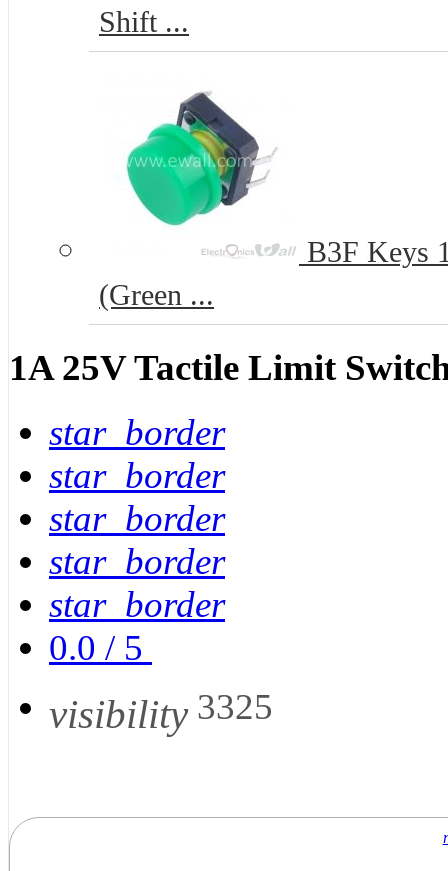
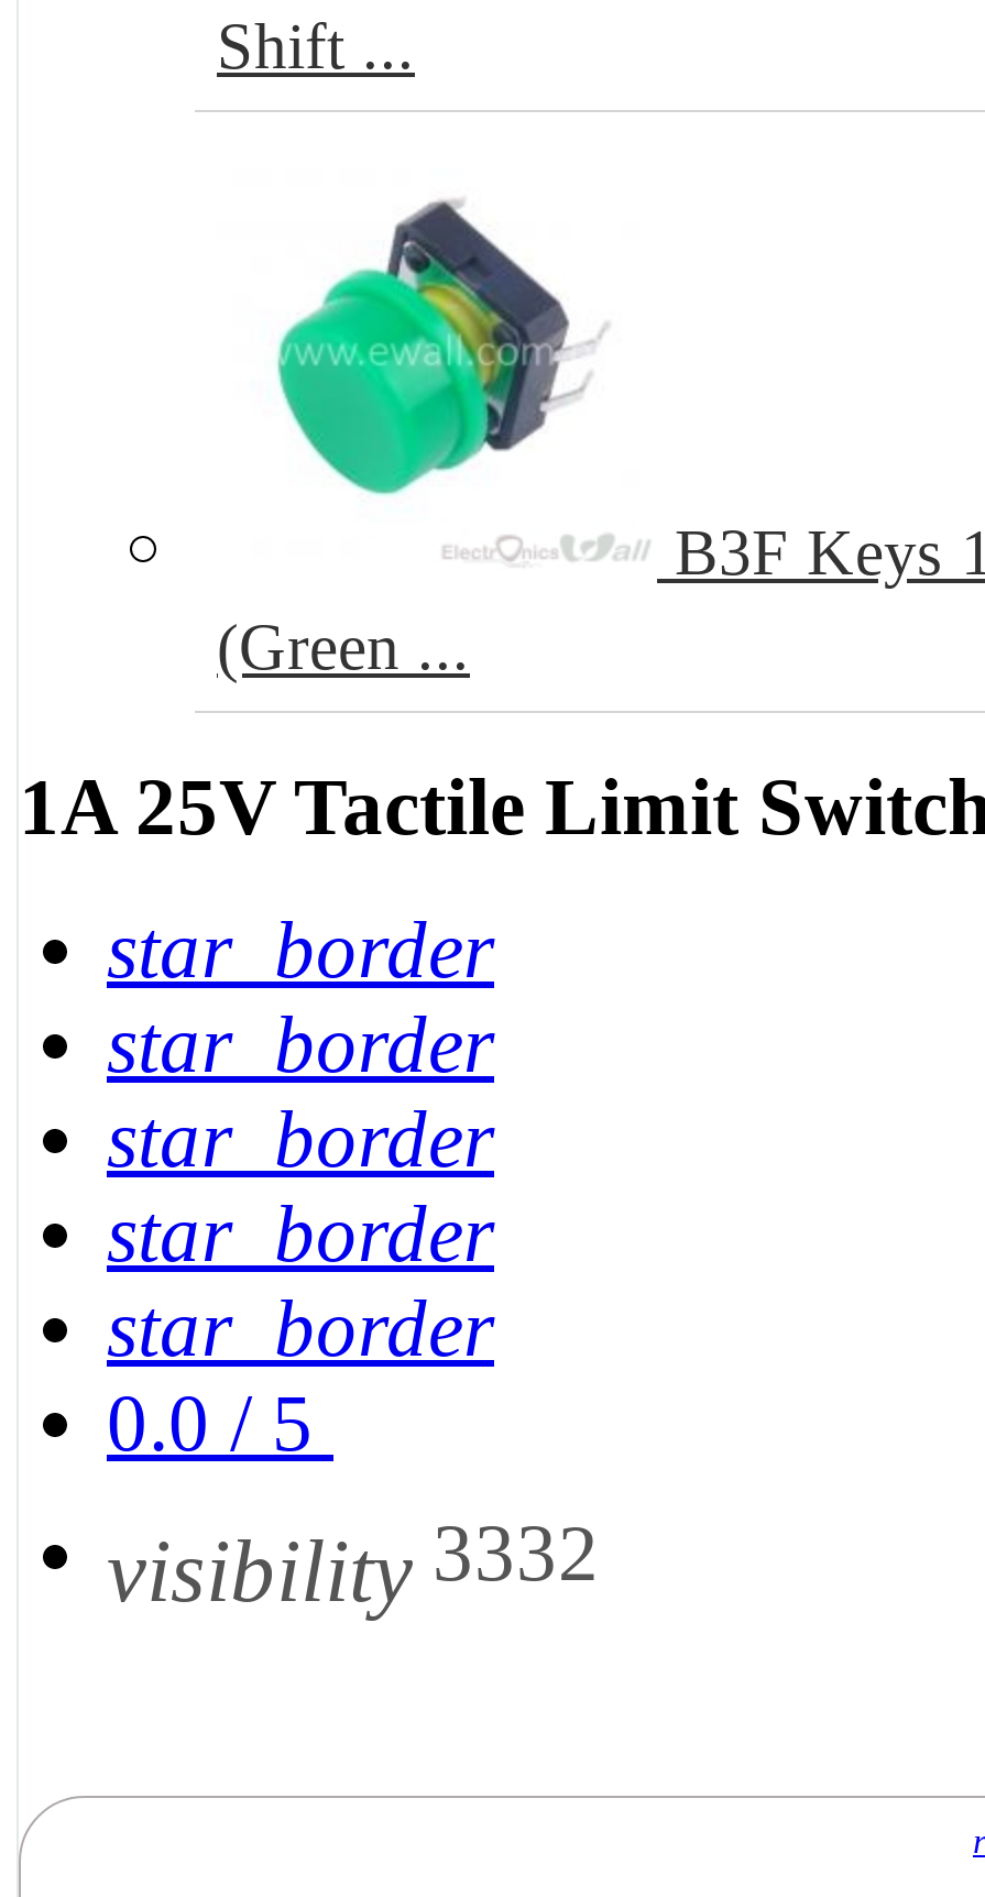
- visibility 3325
+ visibility 3332
